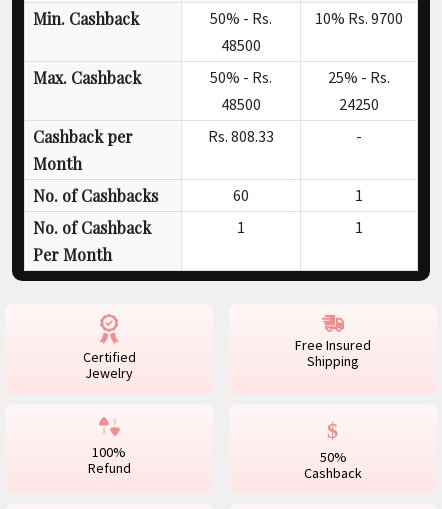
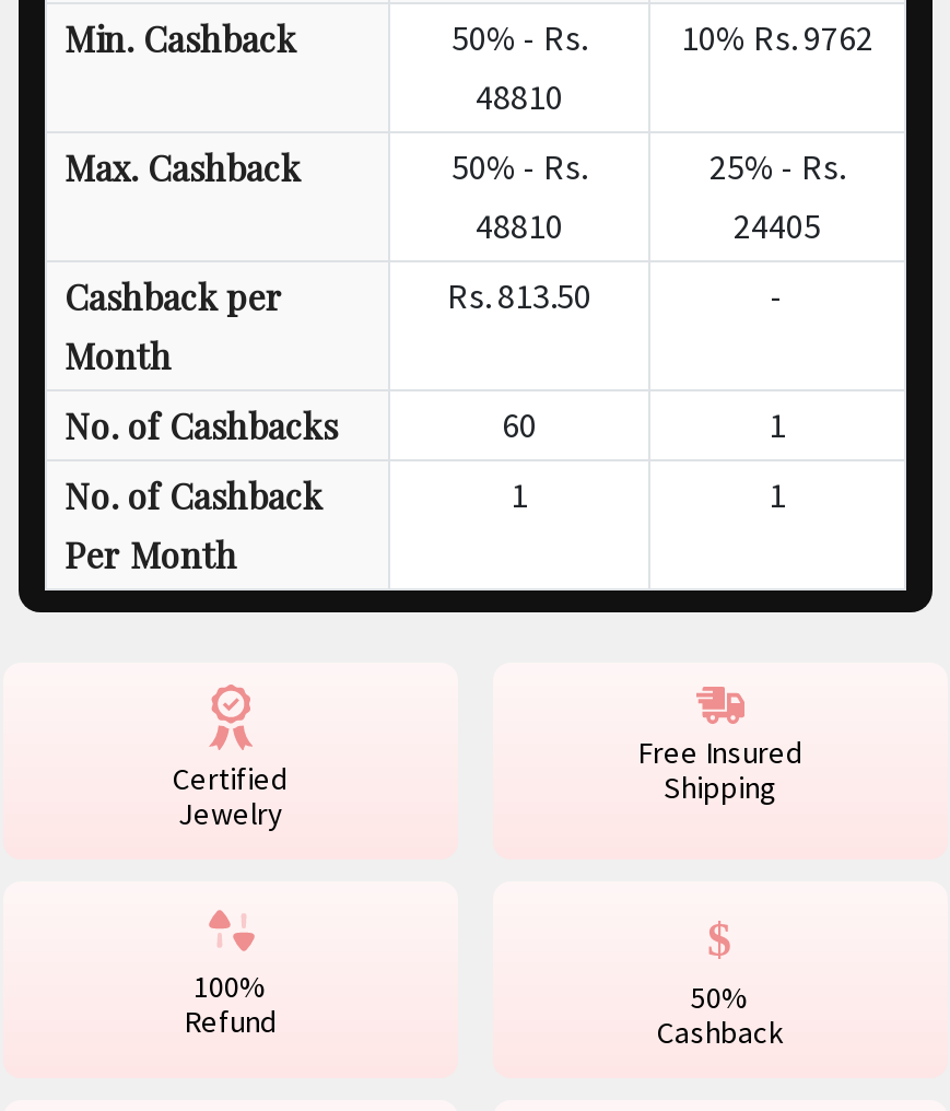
- 10% Rs. 9700
+ 10% Rs. 9762

- 48500
+ 48810

- 48500
+ 48810

- 24250
+ 24405

- Rs. 808.33
+ Rs. 813.50
